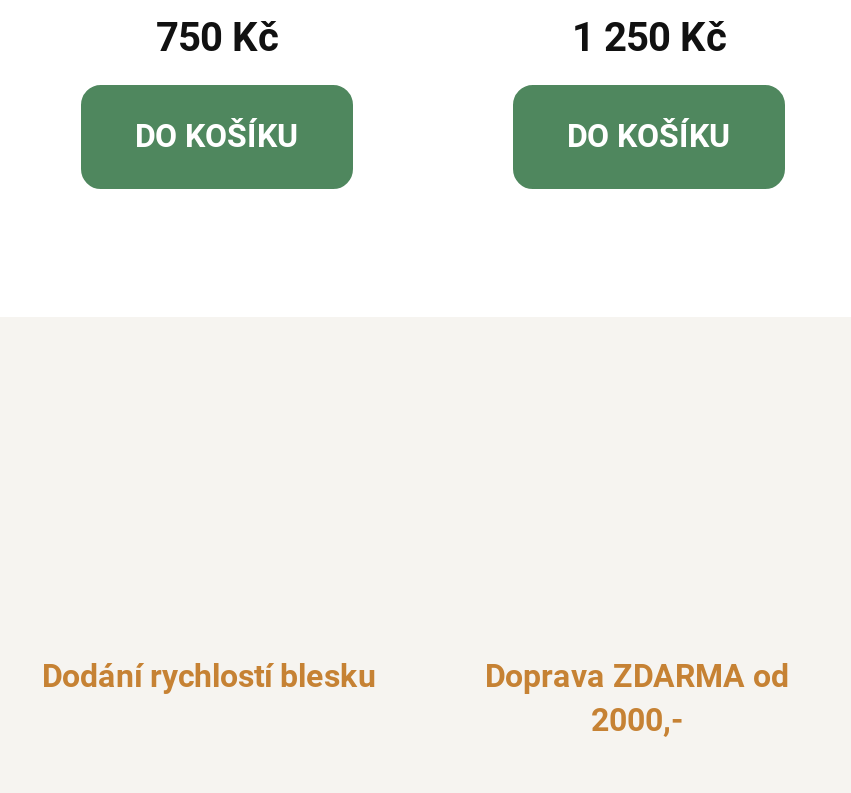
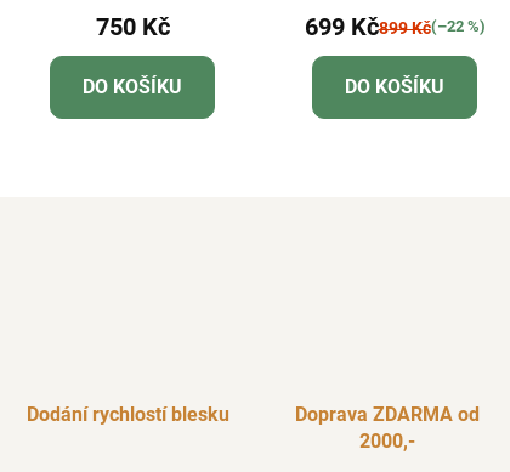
- 1 250 Kč
+ 699 Kč899 Kč(–22 %)
